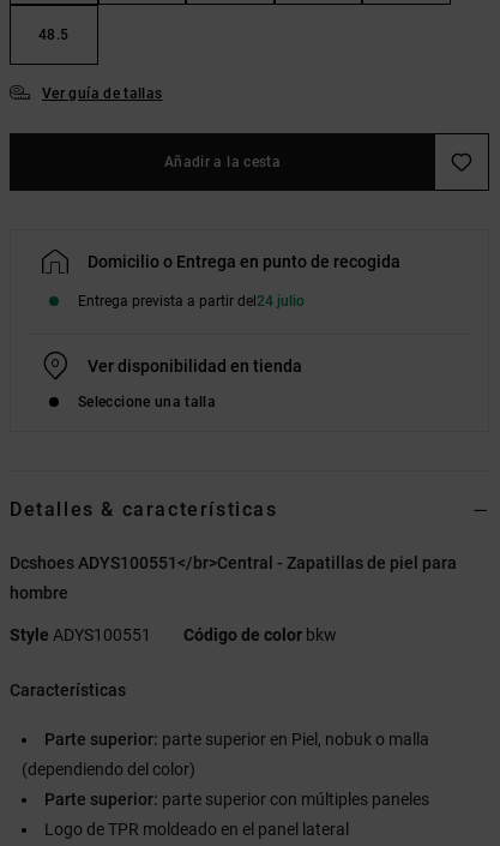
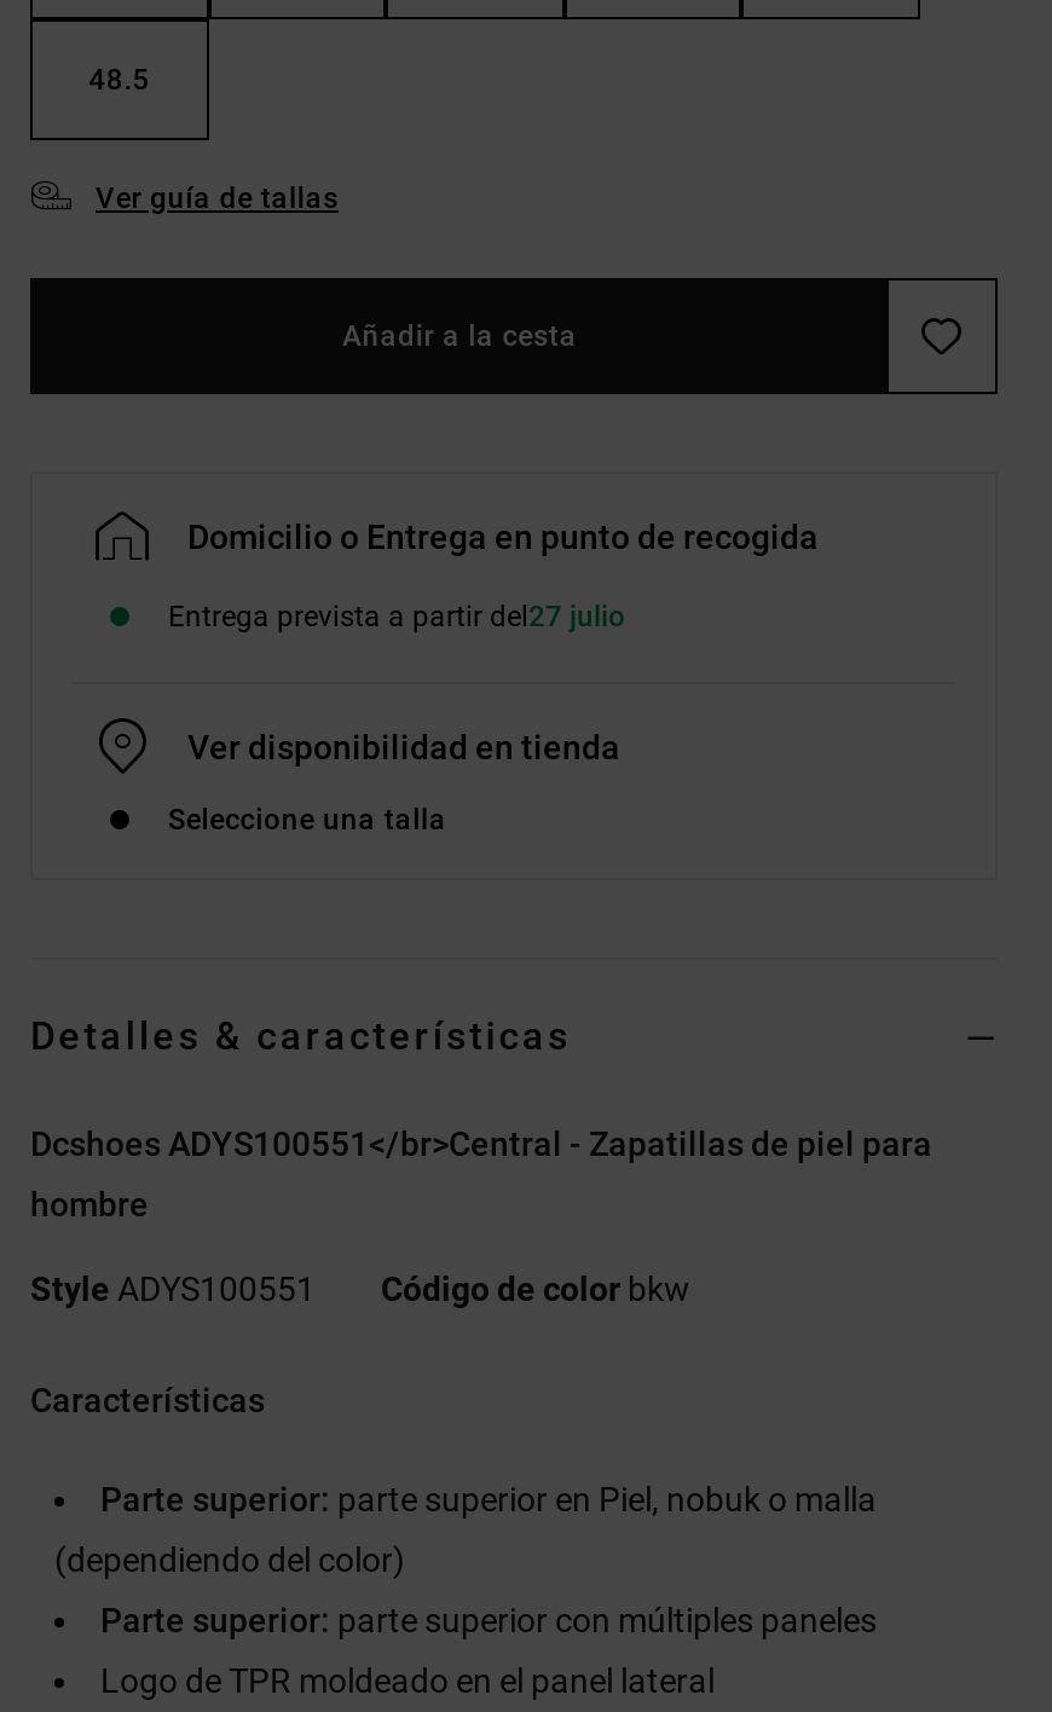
- Entrega prevista a partir del24 julio
+ Entrega prevista a partir del27 julio
